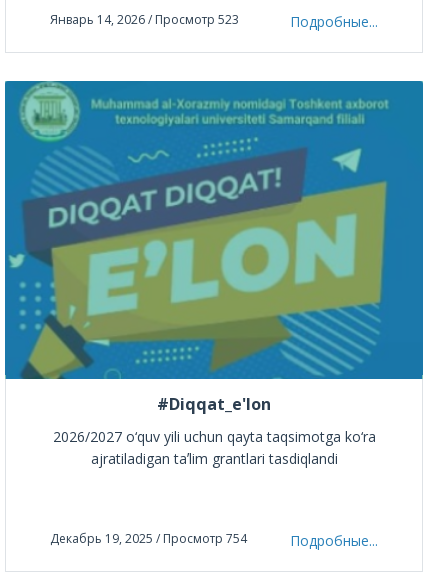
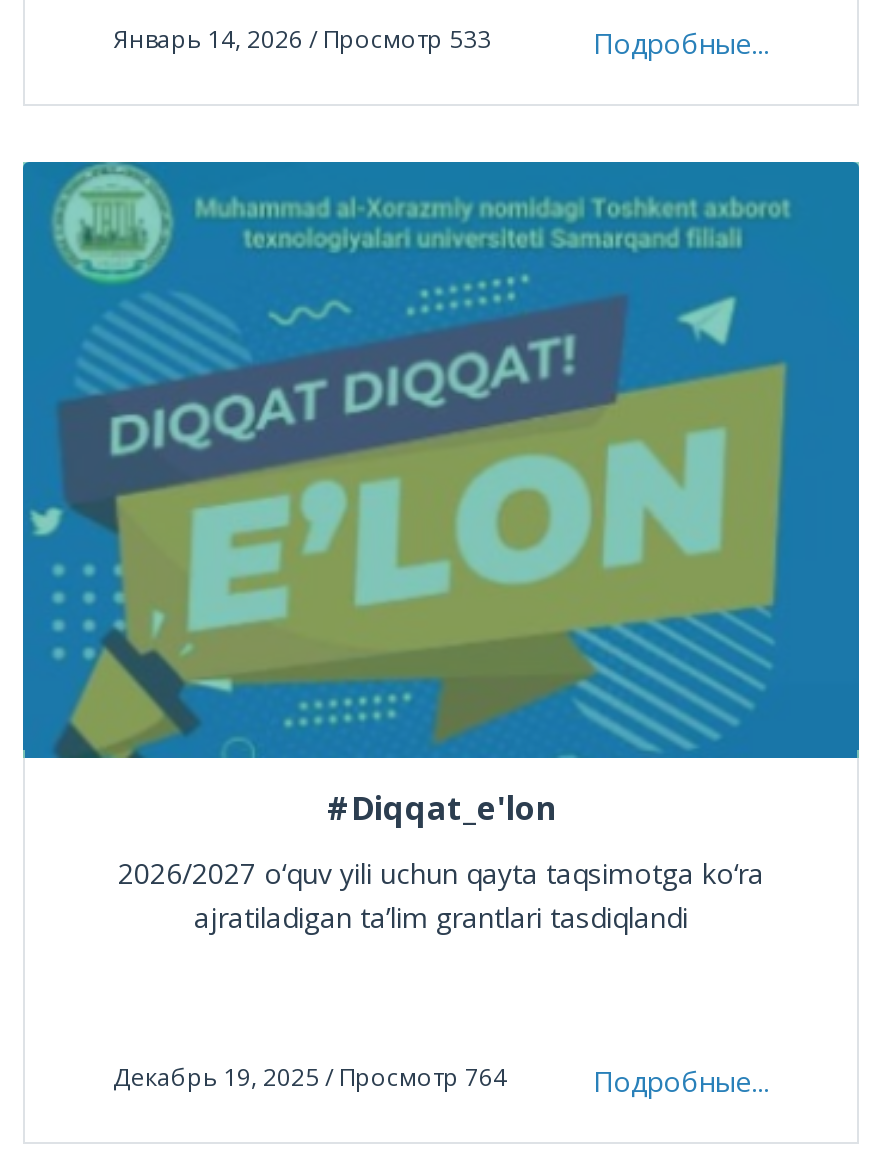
- Январь 14, 2026 / Просмотр 523
+ Январь 14, 2026 / Просмотр 533

- Декабрь 19, 2025 / Просмотр 754
+ Декабрь 19, 2025 / Просмотр 764
